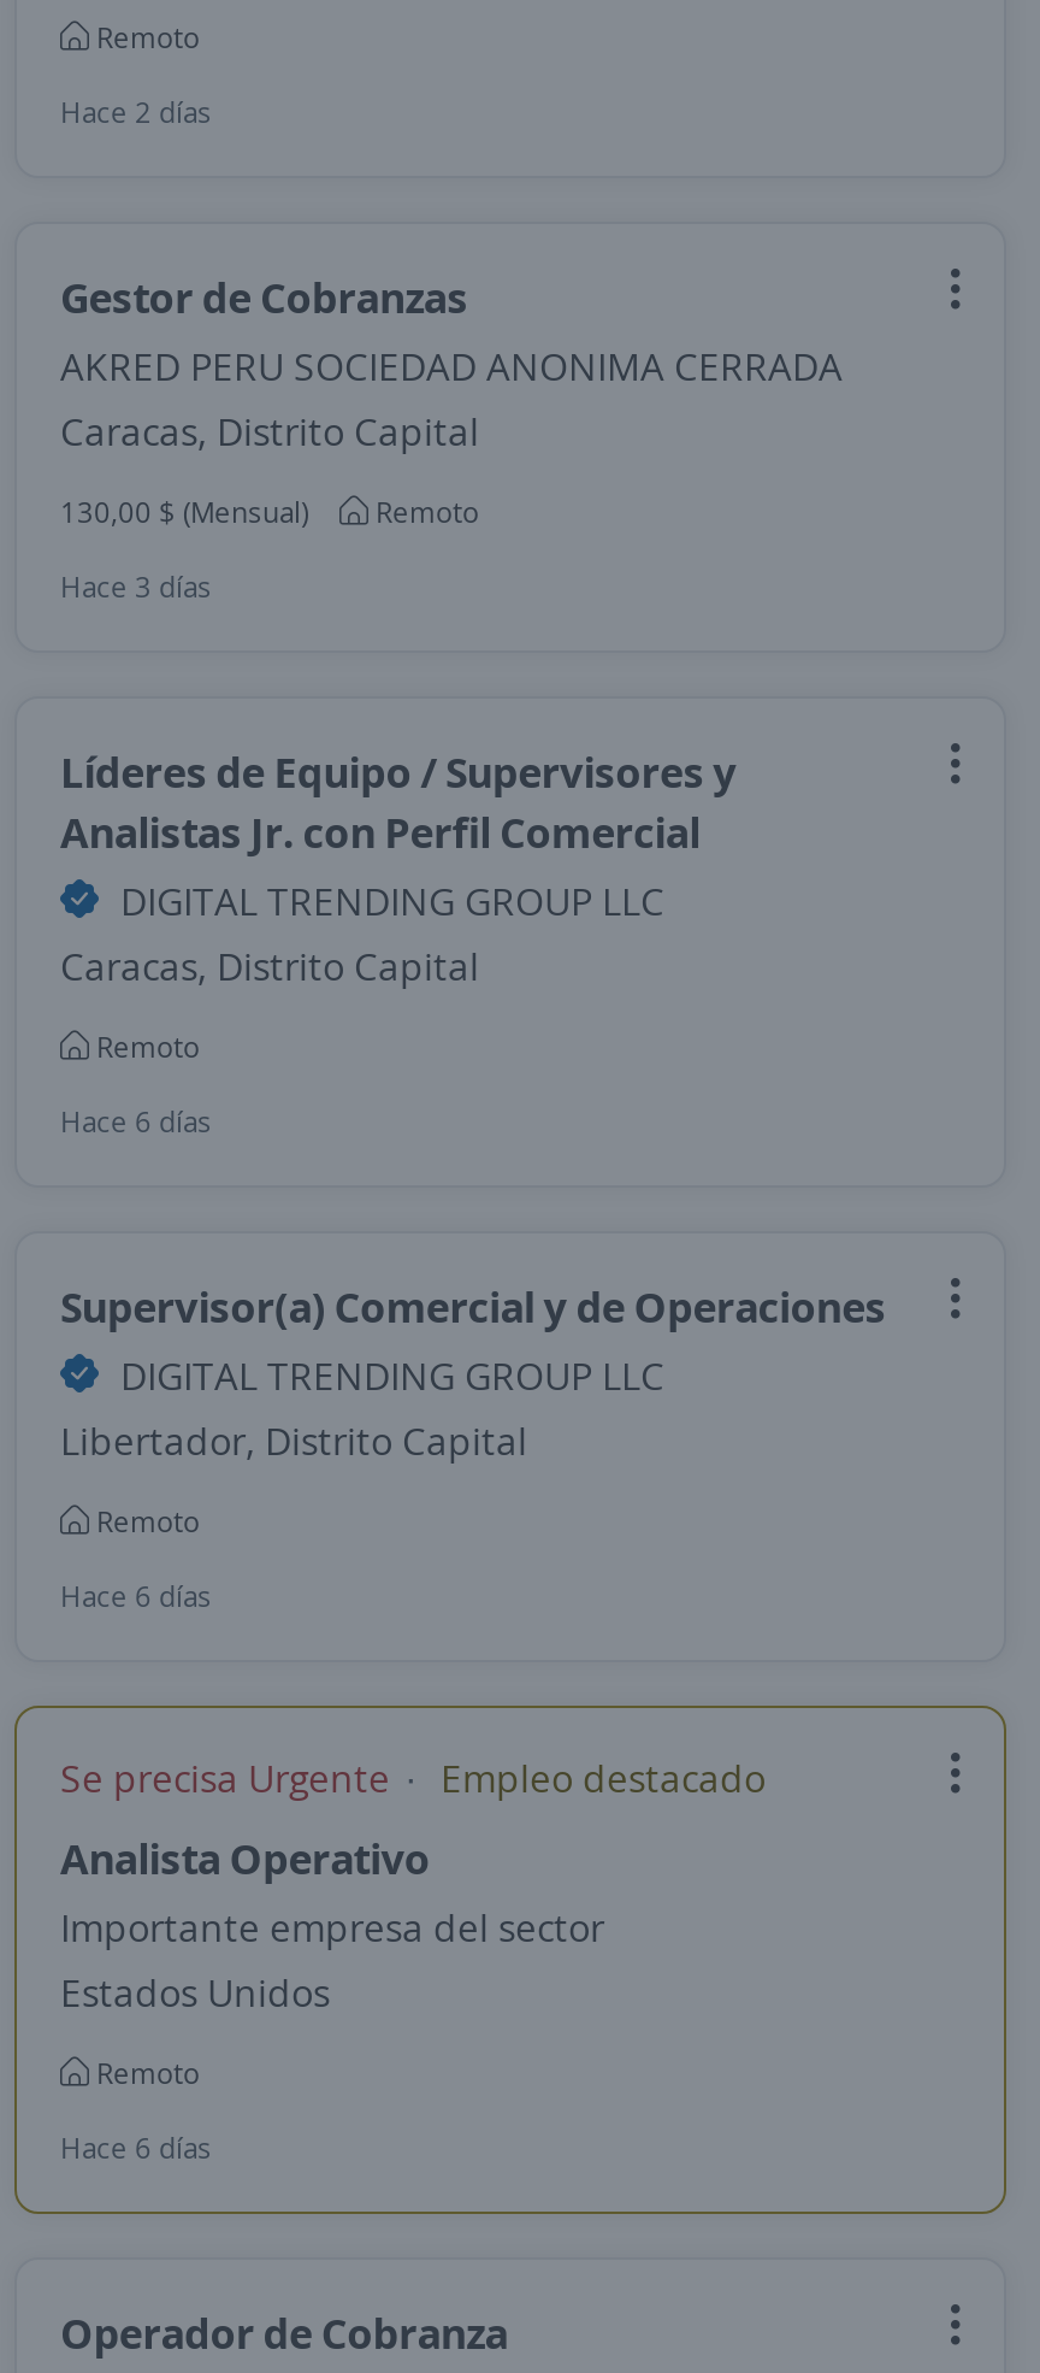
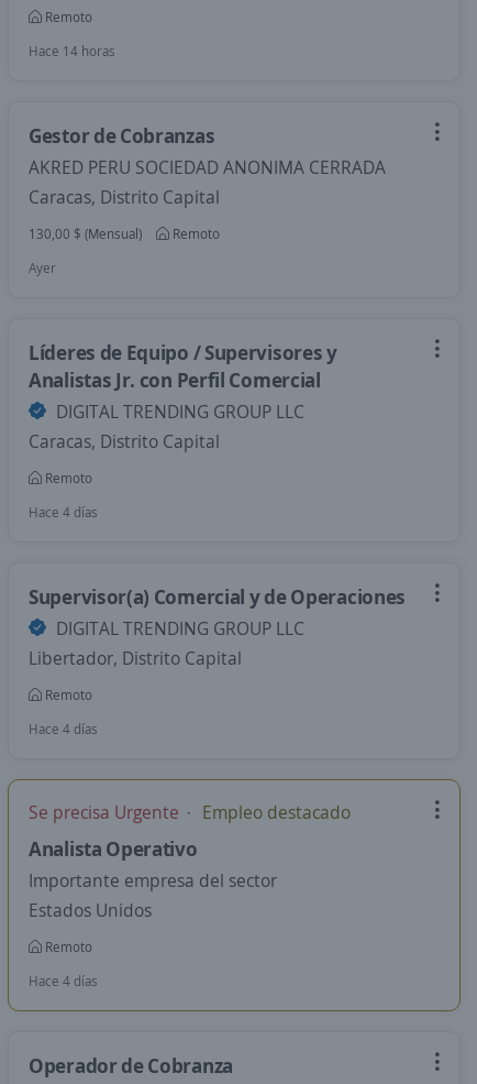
- Hace 2 días
+ Hace 14 horas

- Hace 3 días
+ Ayer

- Hace 6 días
+ Hace 4 días

- Hace 6 días
+ Hace 4 días

- Hace 6 días
+ Hace 4 días
